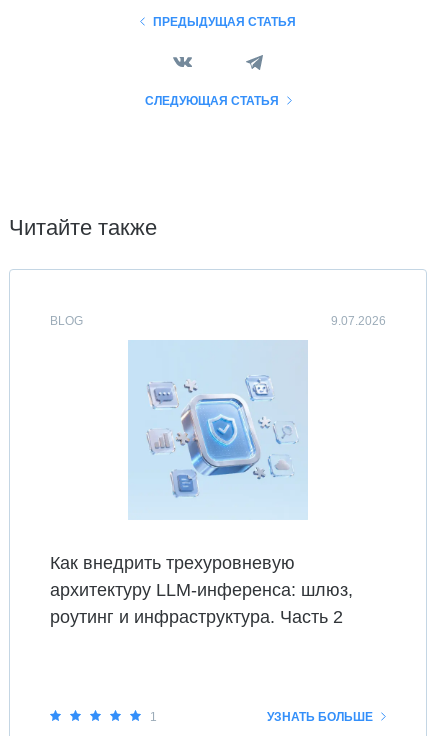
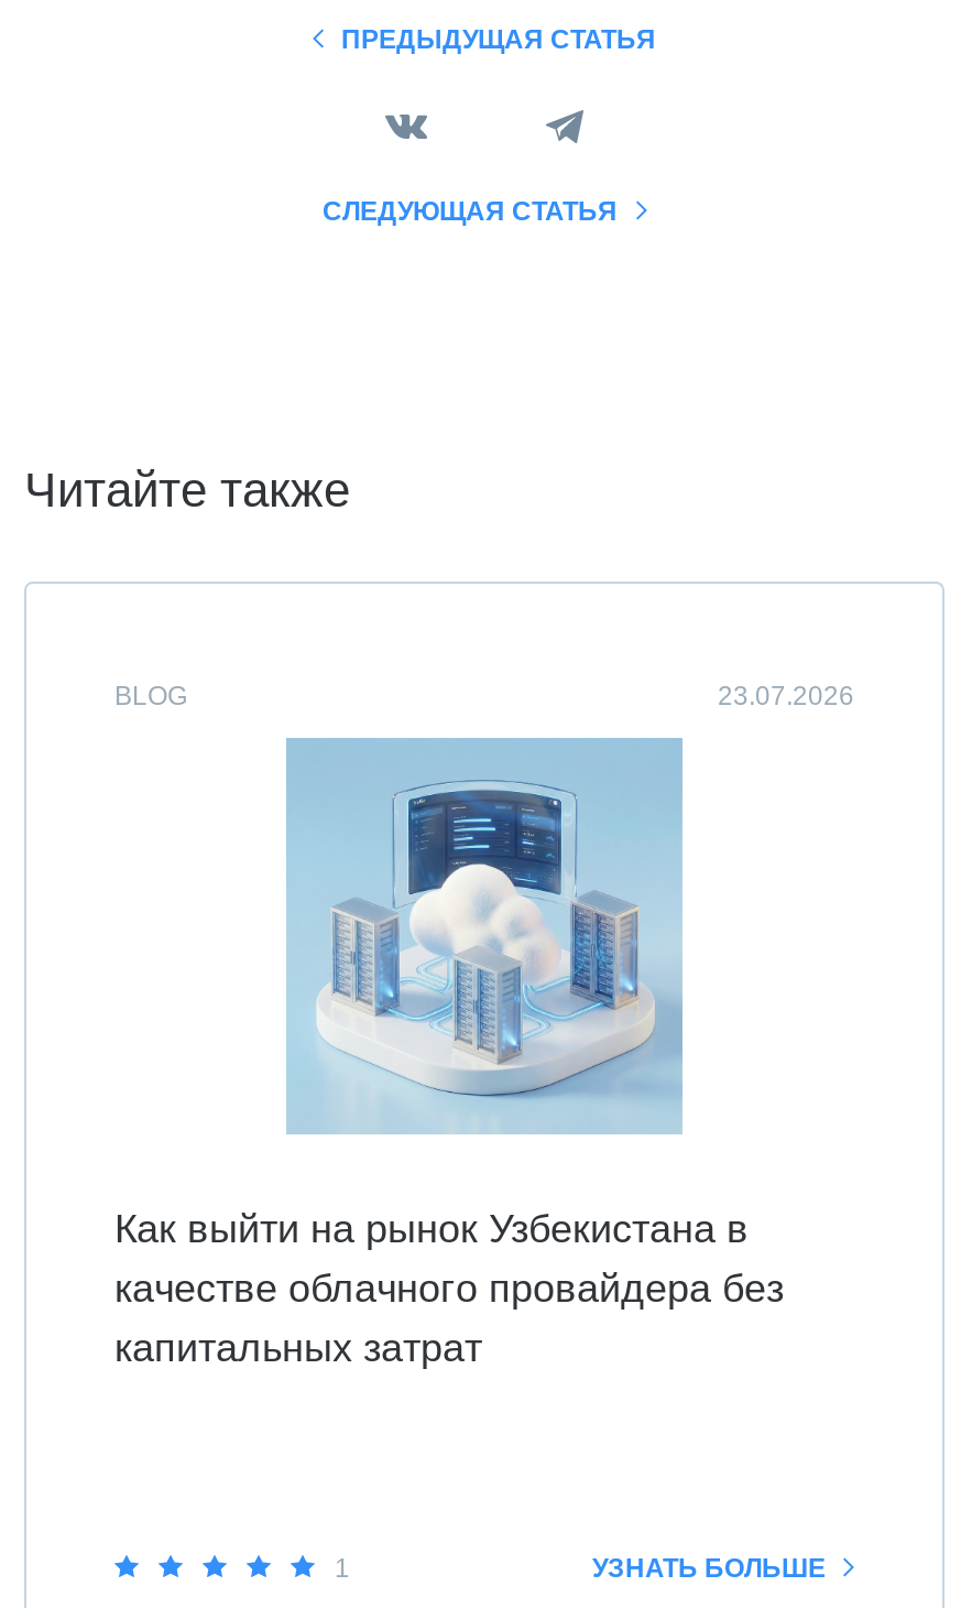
- 9.07.2026
+ 23.07.2026

- [image]
- Как внедрить трехуровневую
- архитектуру LLM-инференса: шлюз,
- роутинг и инфраструктура. Часть 2
+ [image]
+ Как выйти на рынок Узбекистана в
+ качестве облачного провайдера без
+ капитальных затрат
